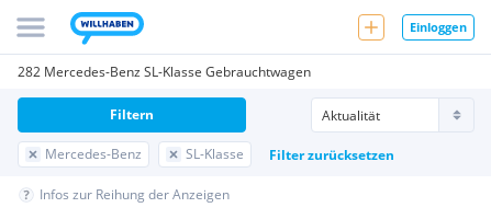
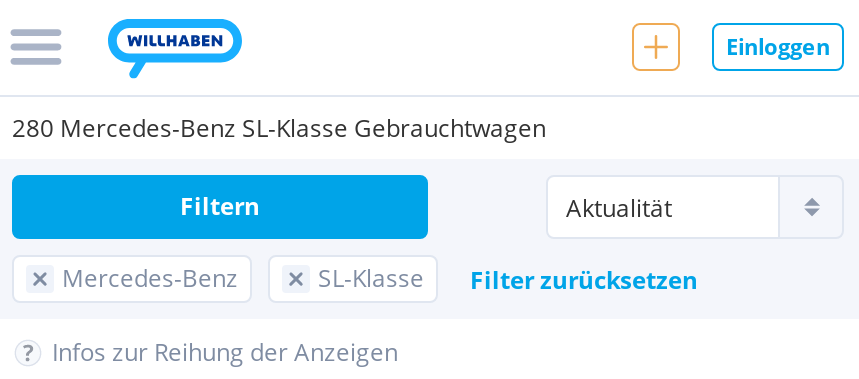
- 282 Mercedes-Benz SL-Klasse Gebrauchtwagen
+ 280 Mercedes-Benz SL-Klasse Gebrauchtwagen
